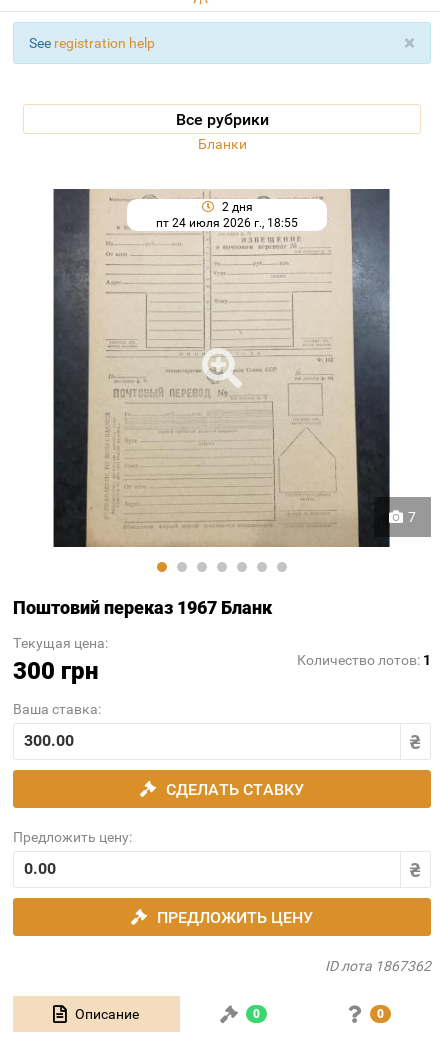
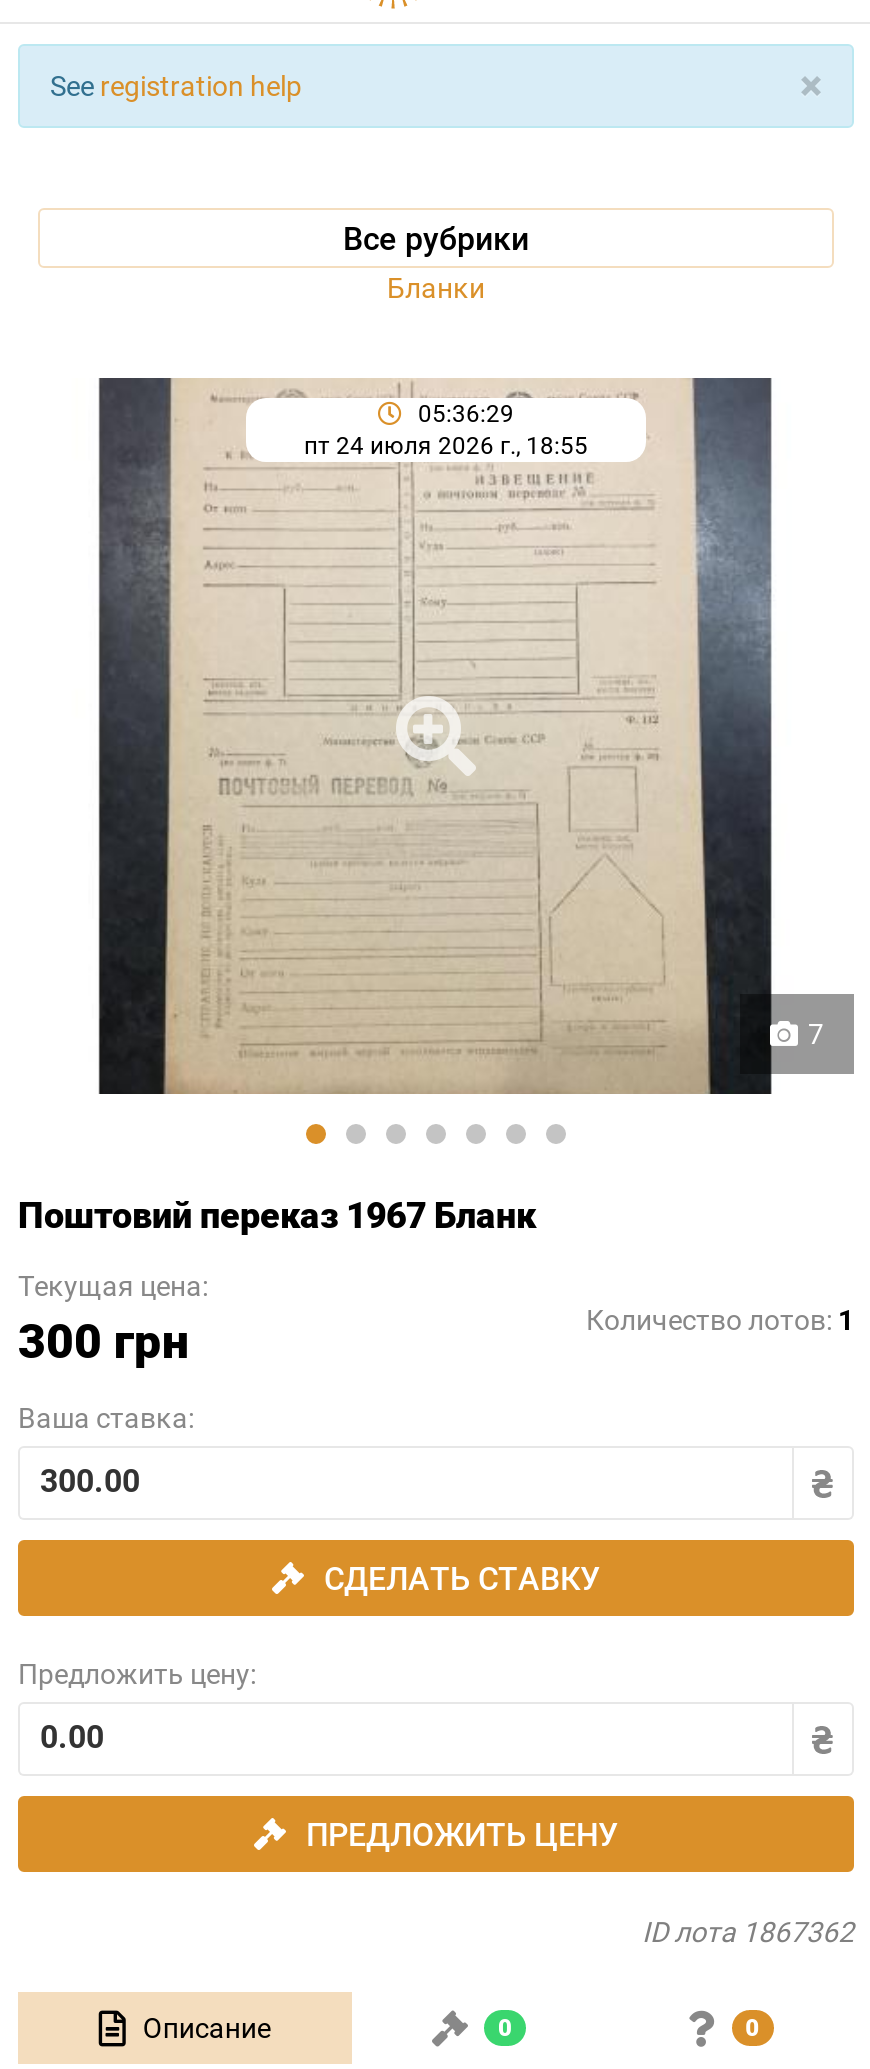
- 2 дня
+ 05:36:29
